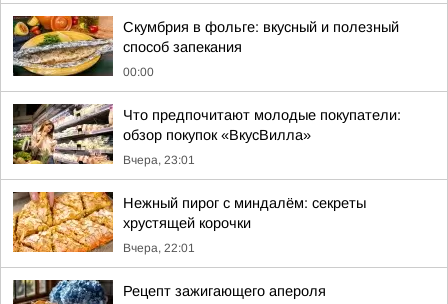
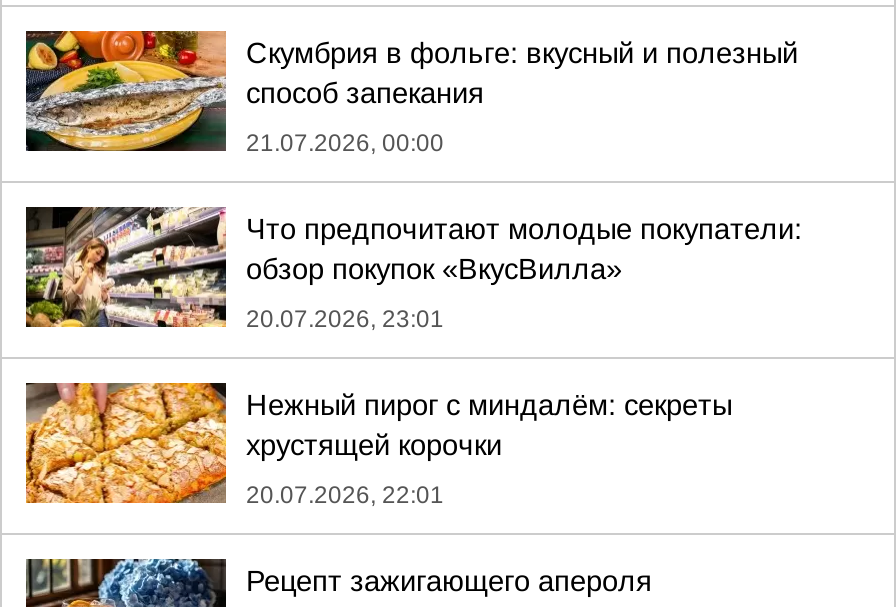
- 00:00
+ 21.07.2026, 00:00

- Вчера, 23:01
+ 20.07.2026, 23:01

- Вчера, 22:01
+ 20.07.2026, 22:01
